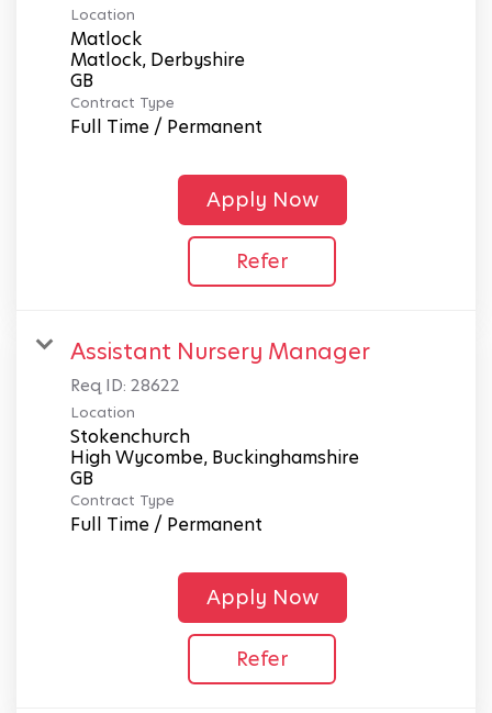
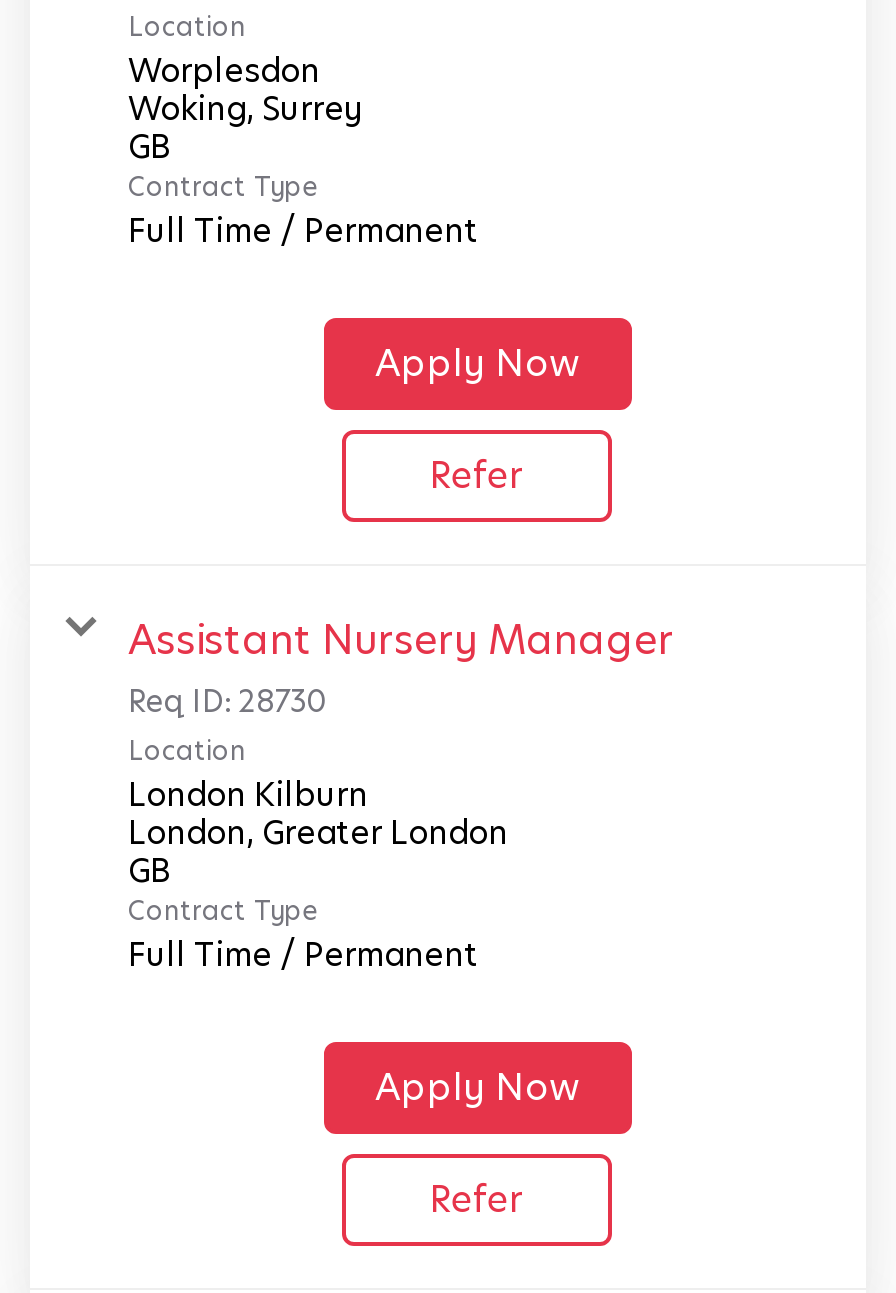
- Matlock
- Matlock, Derbyshire
+ Worplesdon
+ Woking, Surrey

- Req ID: 28622
+ Req ID: 28730

- Stokenchurch
- High Wycombe, Buckinghamshire
+ London Kilburn
+ London, Greater London
